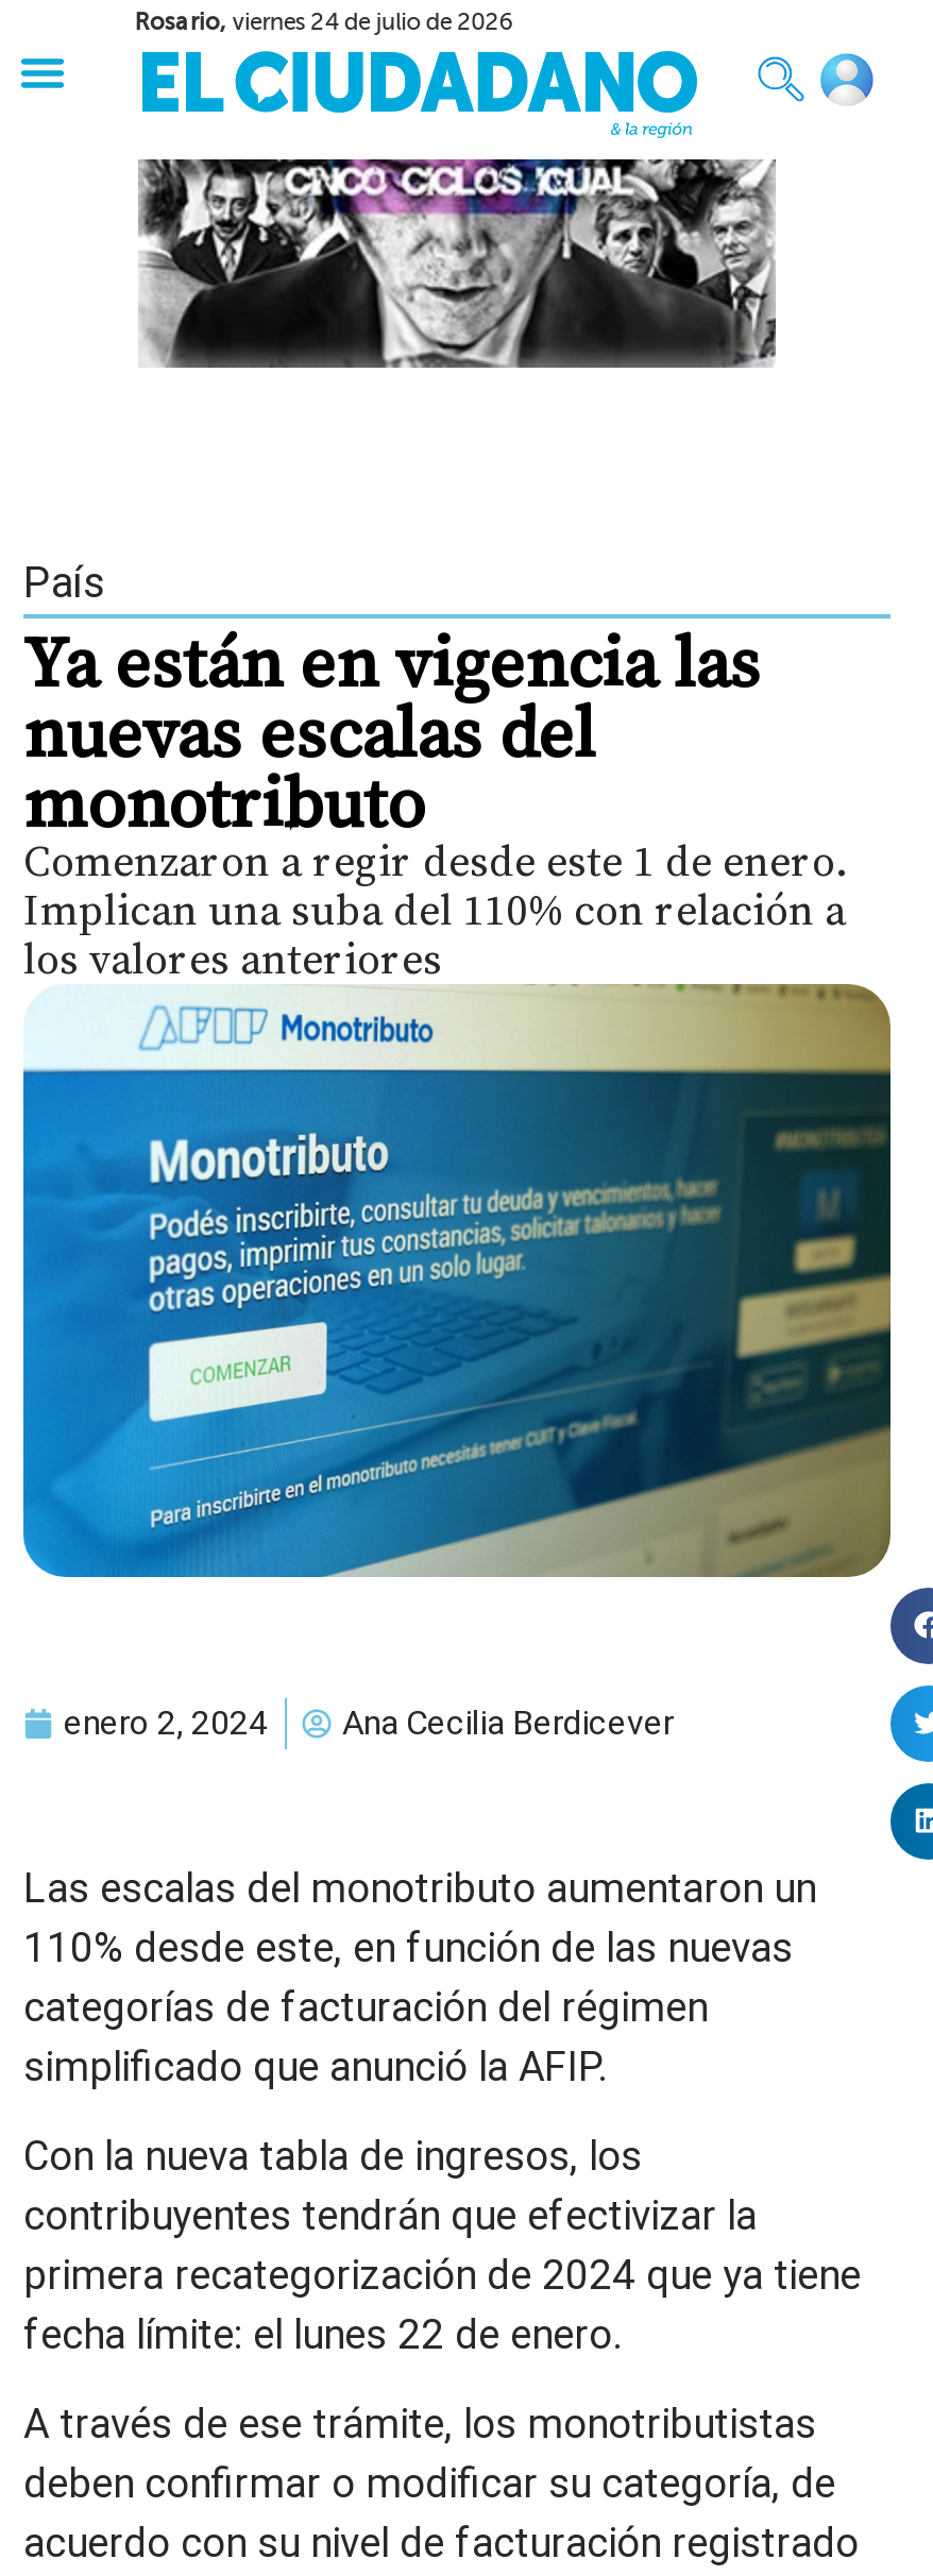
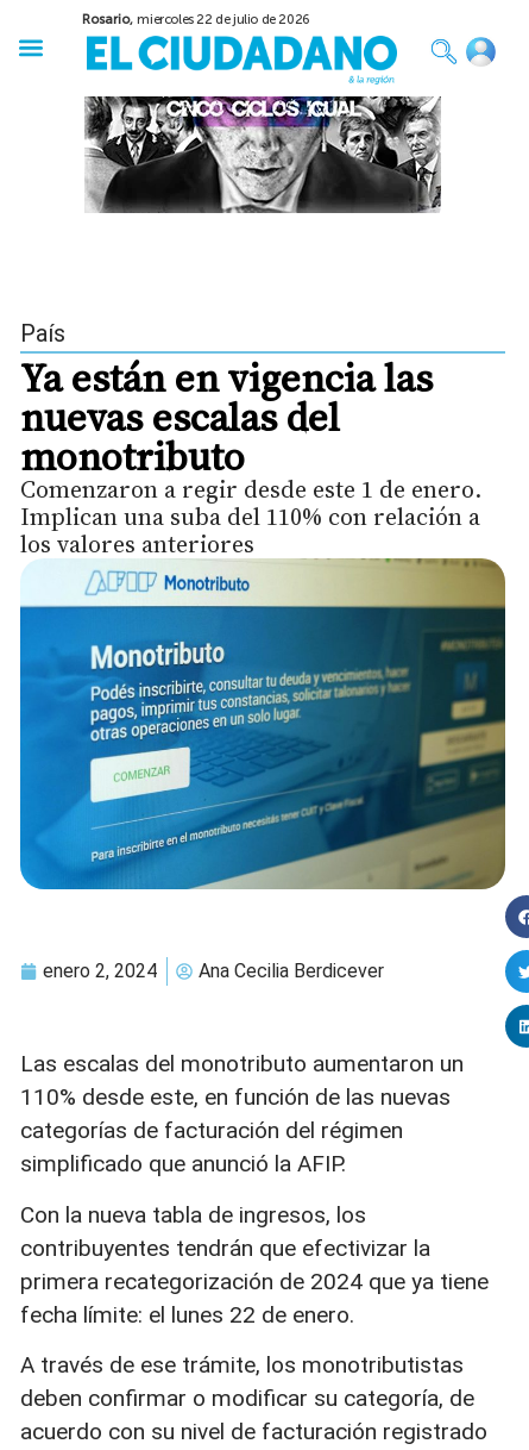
- Rosario, viernes 24 de julio de 2026
+ Rosario, miercoles 22 de julio de 2026
